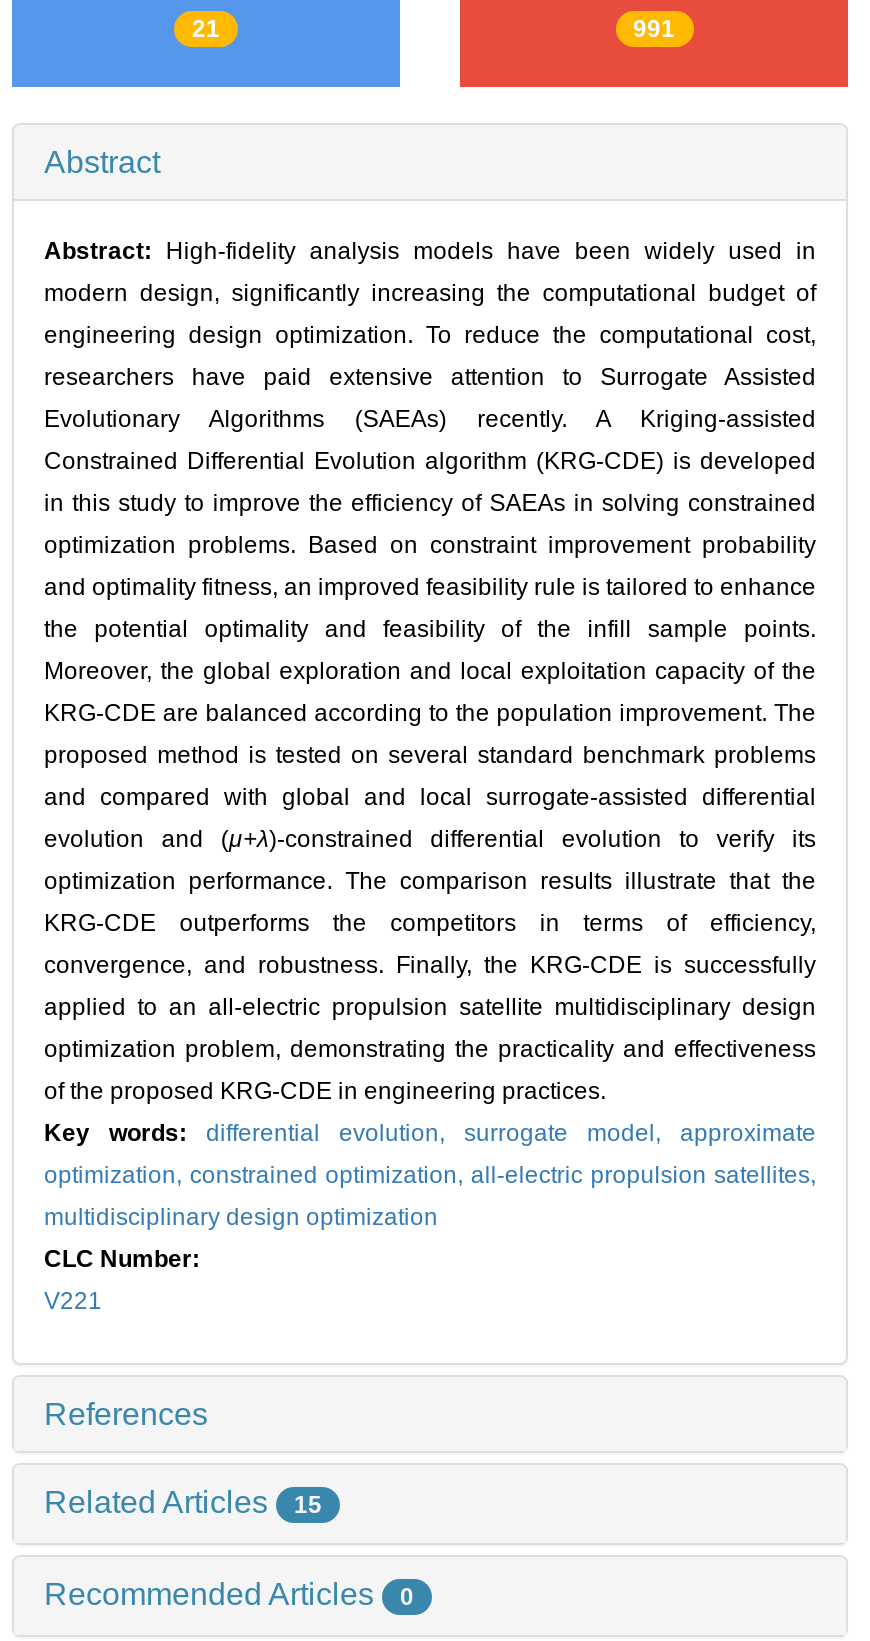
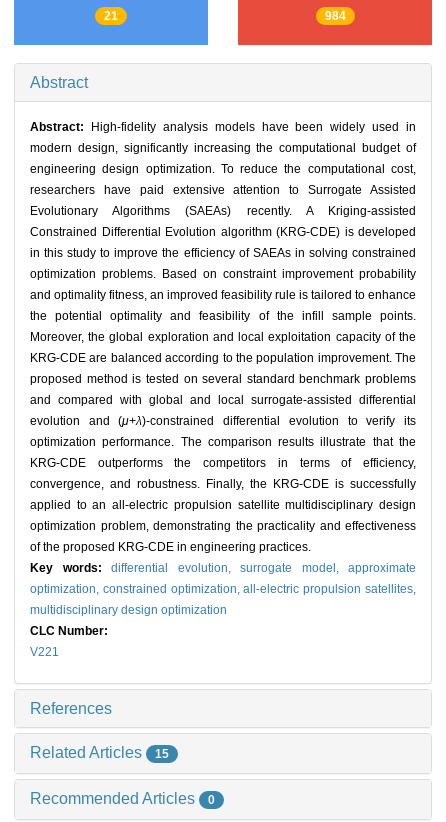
- 991
+ 984
